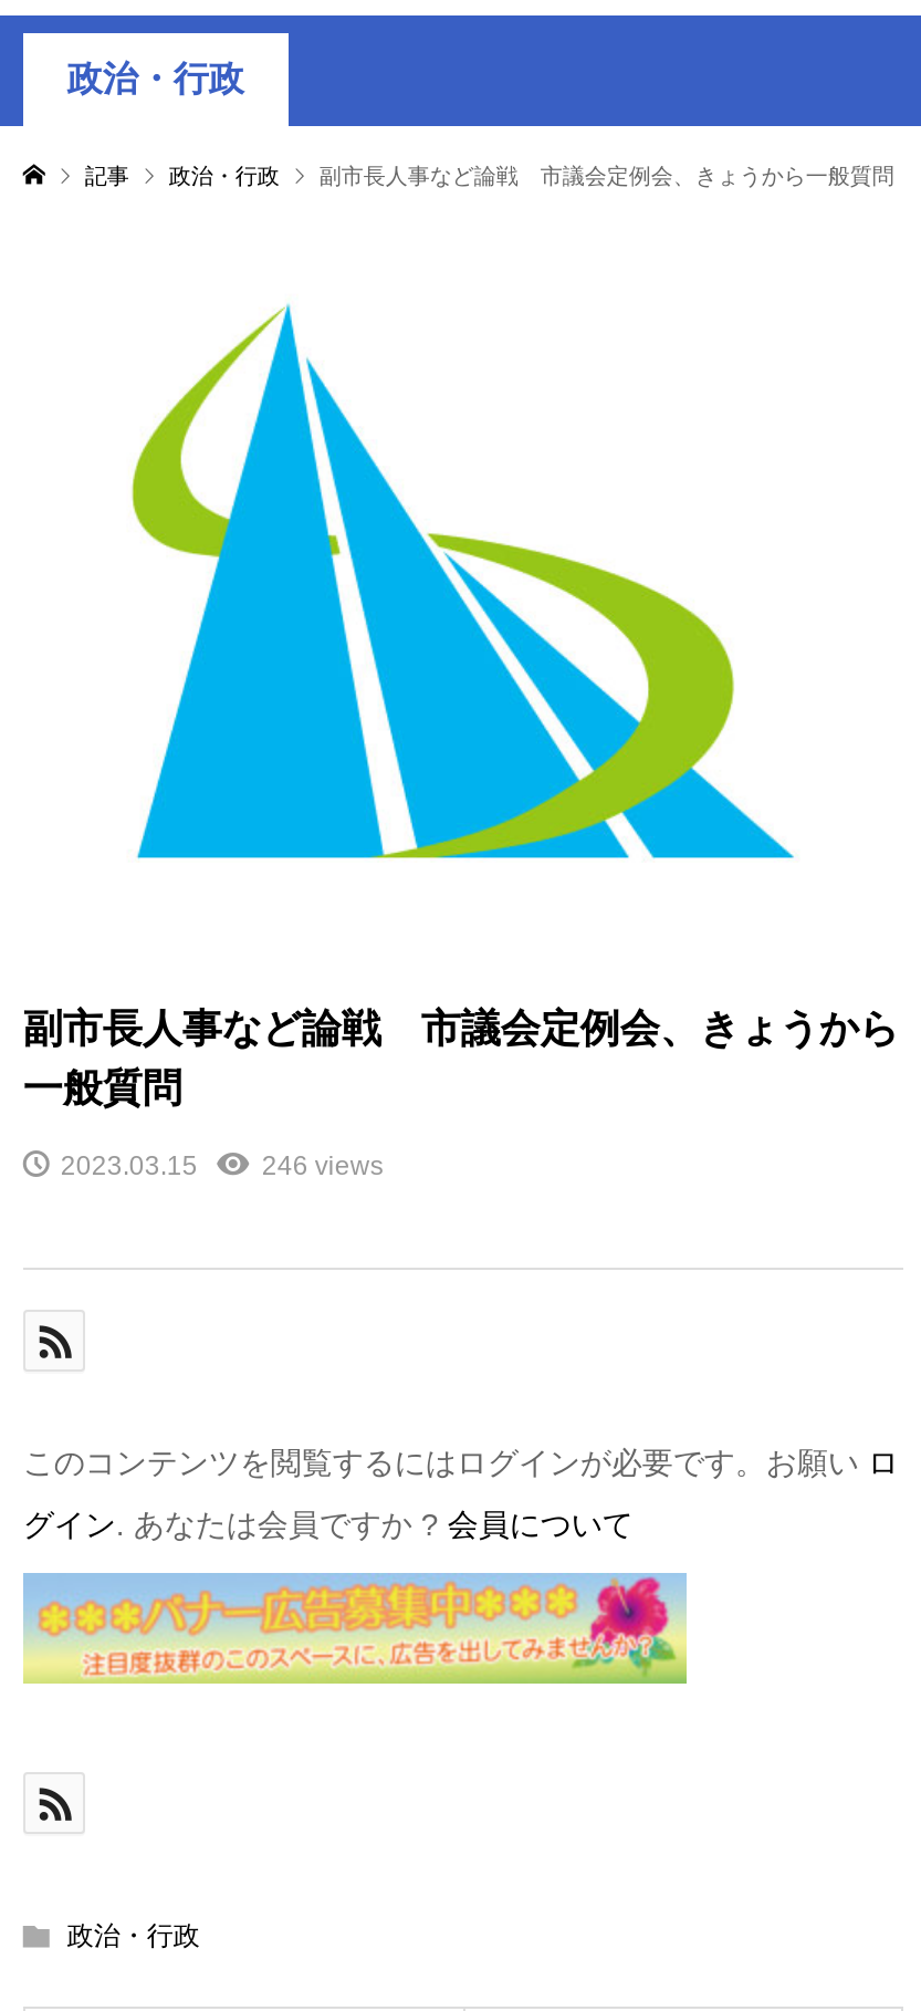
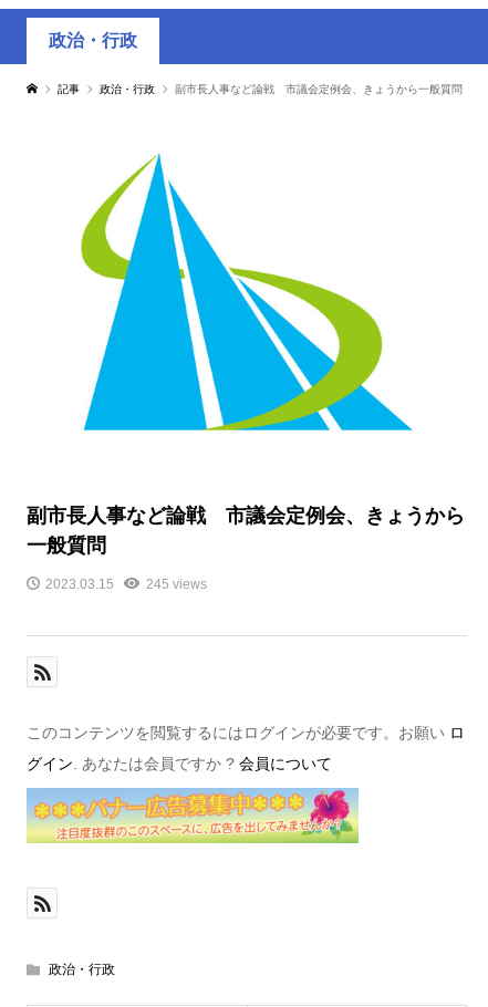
- 246 views
+ 245 views
